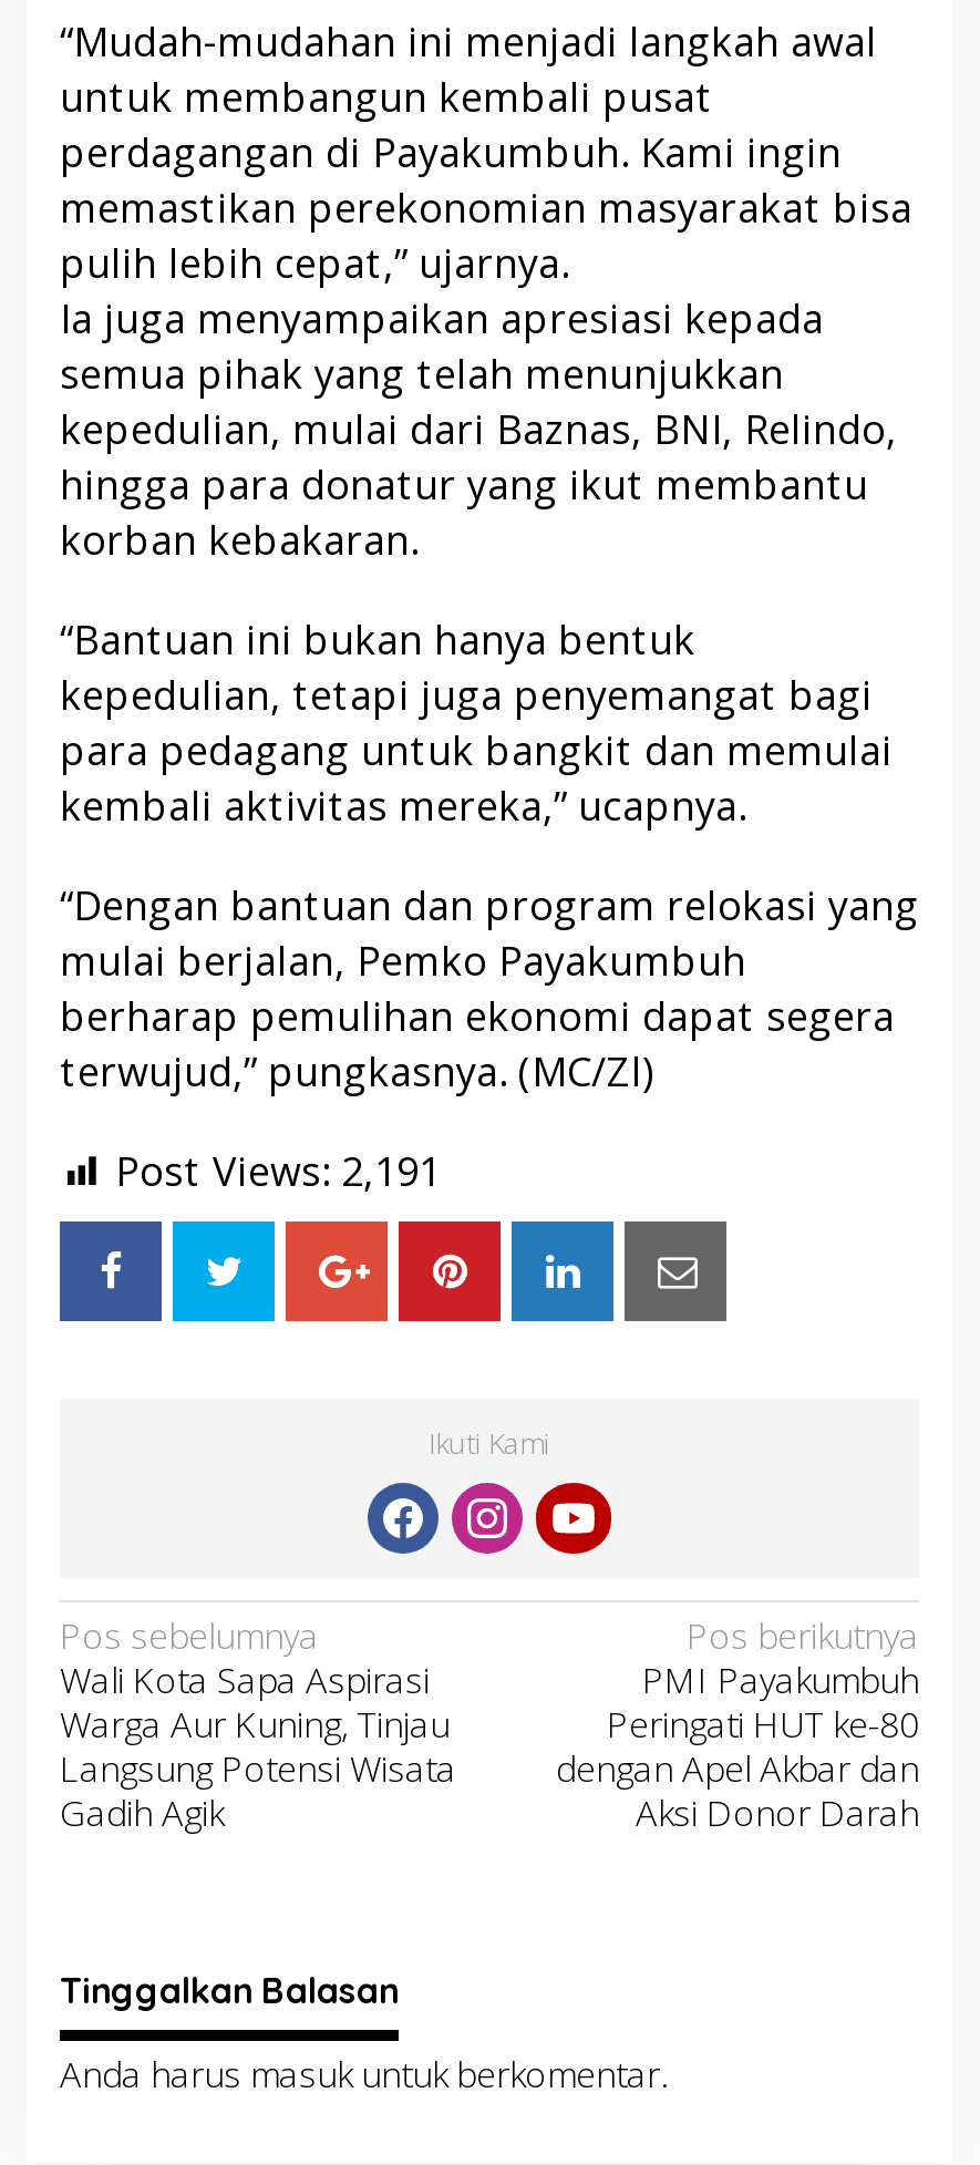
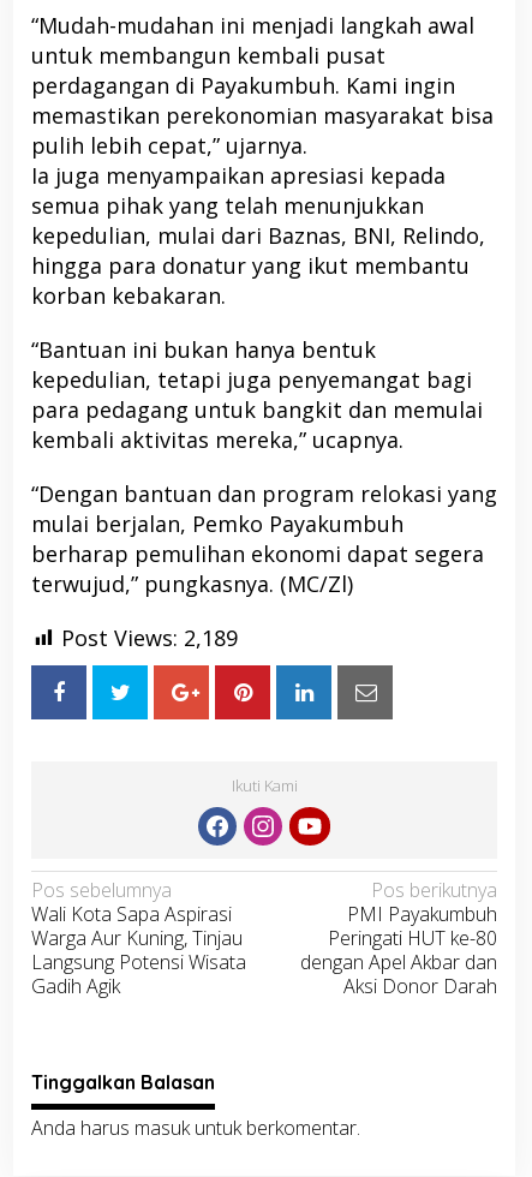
- Post Views: 2,191
+ Post Views: 2,189
